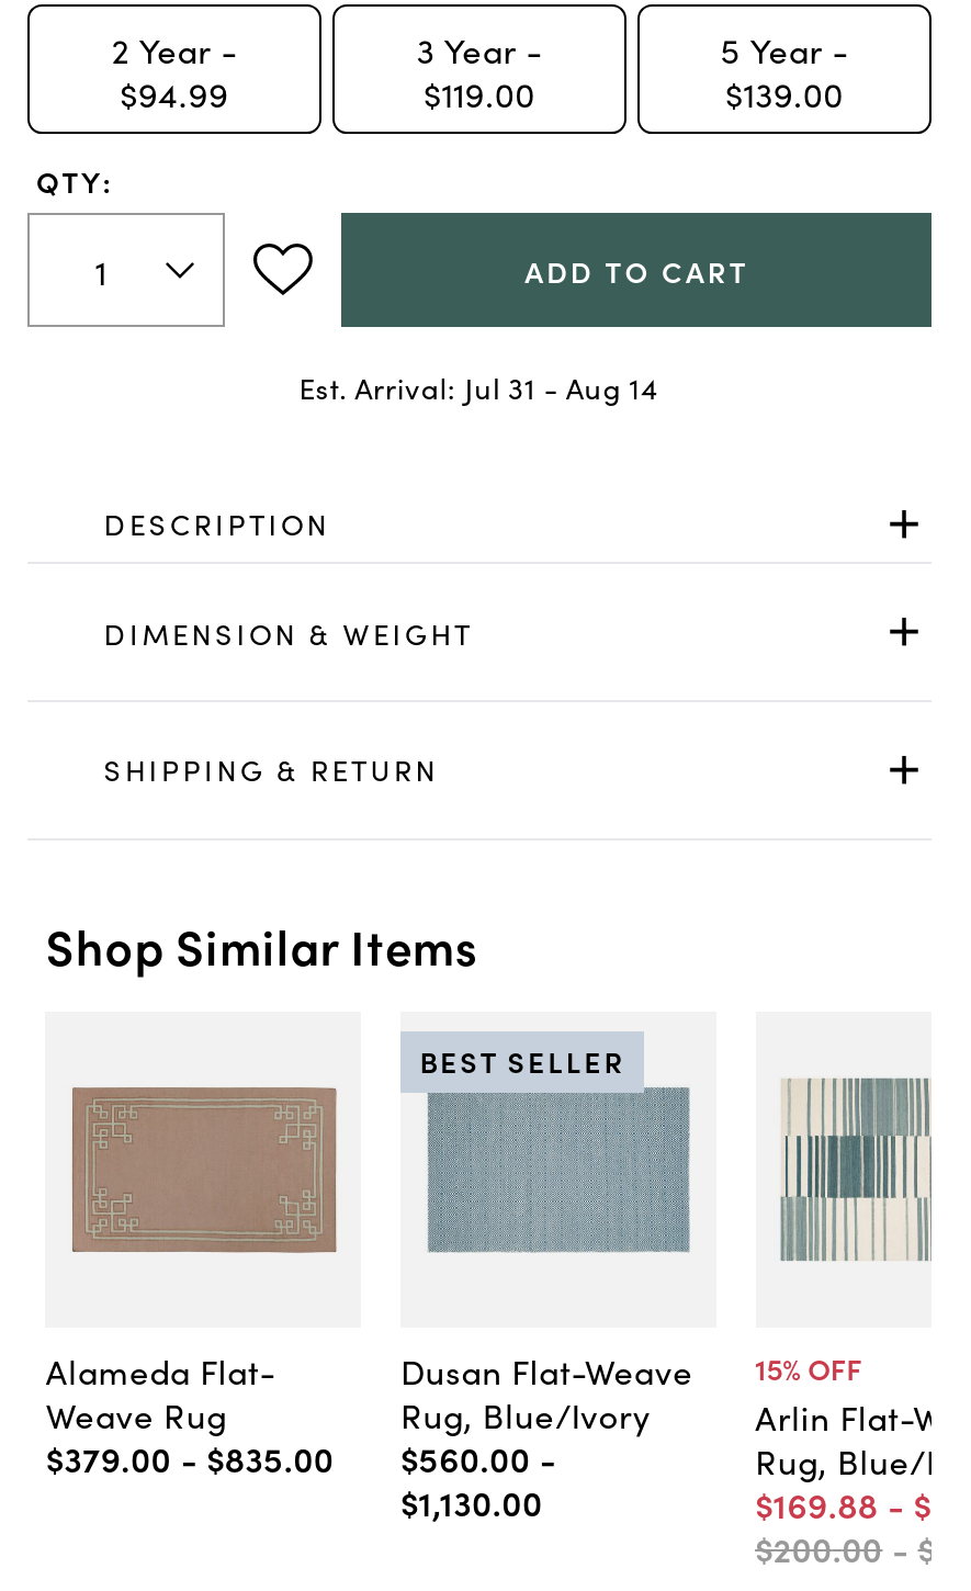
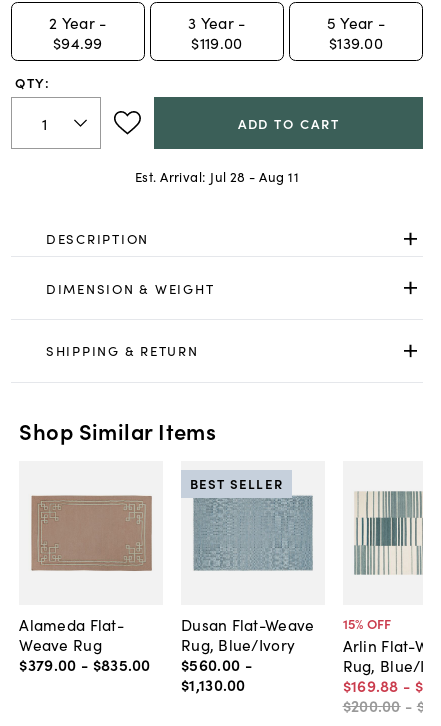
- Est. Arrival: Jul 31 - Aug 14
+ Est. Arrival: Jul 28 - Aug 11
